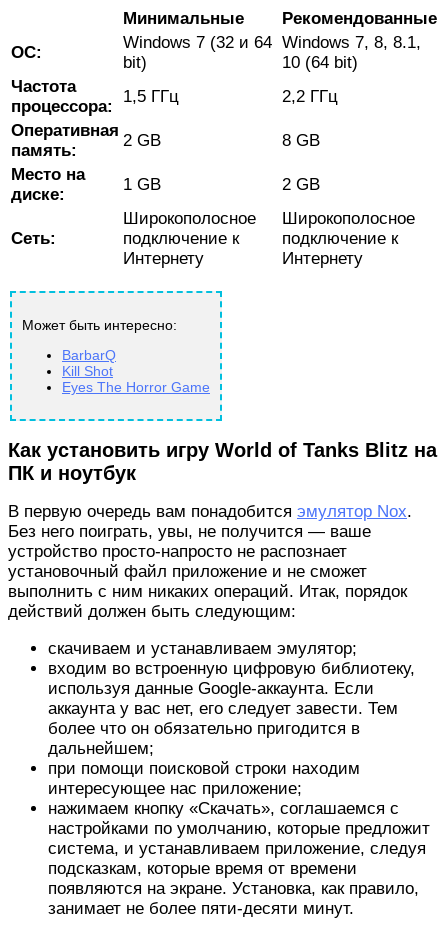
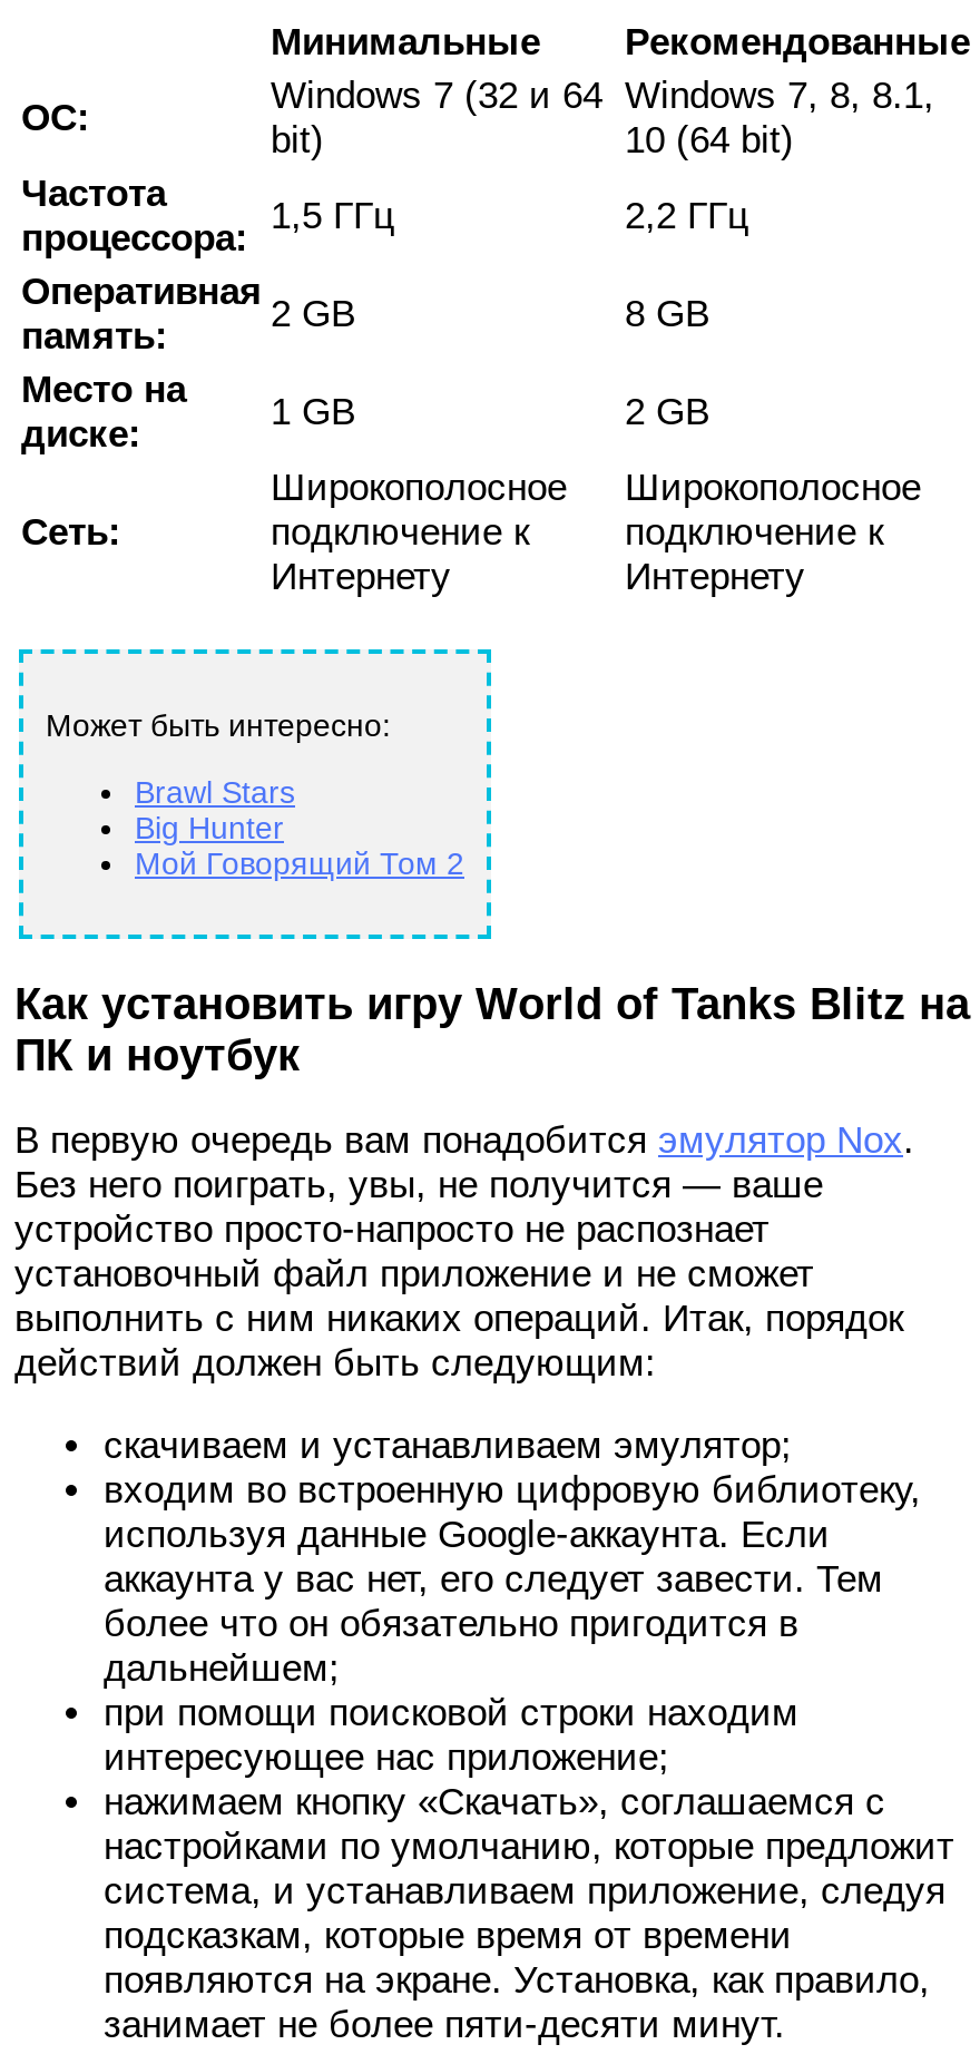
- BarbarQ
- Kill Shot
- Eyes The Horror Game
+ Brawl Stars
+ Big Hunter
+ Мой Говорящий Том 2
